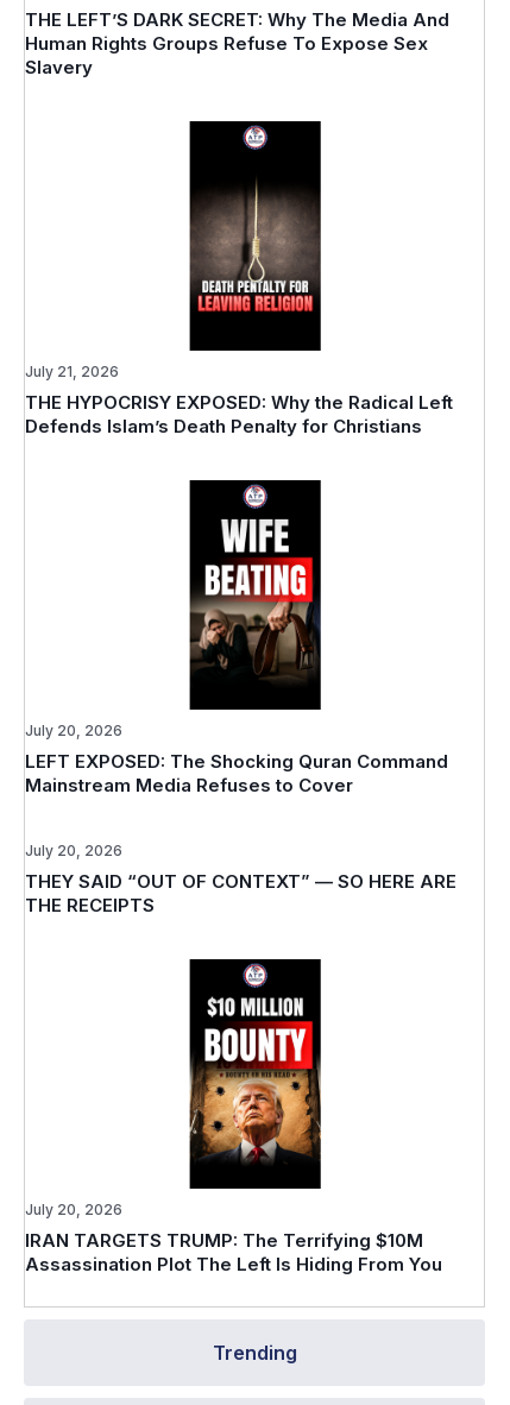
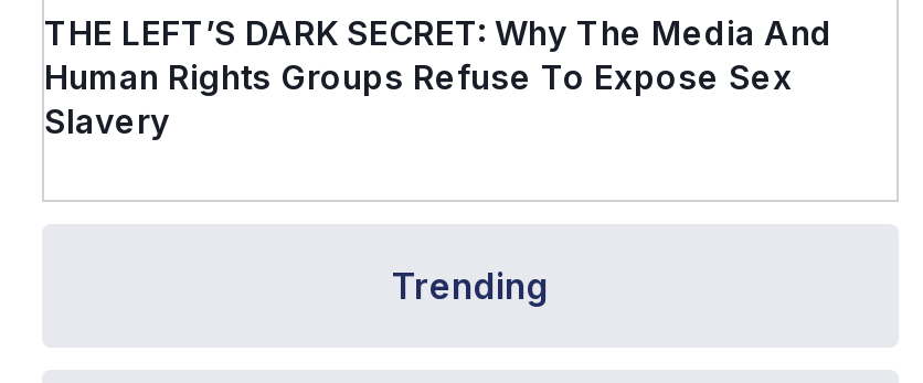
- [image]
- THE HYPOCRISY EXPOSED: Why the Radical Left
- Defends Islam’s Death Penalty for Christians

- July 21, 2026

- [image]
- LEFT EXPOSED: The Shocking Quran Command
- Mainstream Media Refuses to Cover

- July 20, 2026

- July 20, 2026

- THEY SAID “OUT OF CONTEXT” — SO HERE ARE
- THE RECEIPTS

- [image]
- IRAN TARGETS TRUMP: The Terrifying $10M
- Assassination Plot The Left Is Hiding From You

- July 20, 2026
